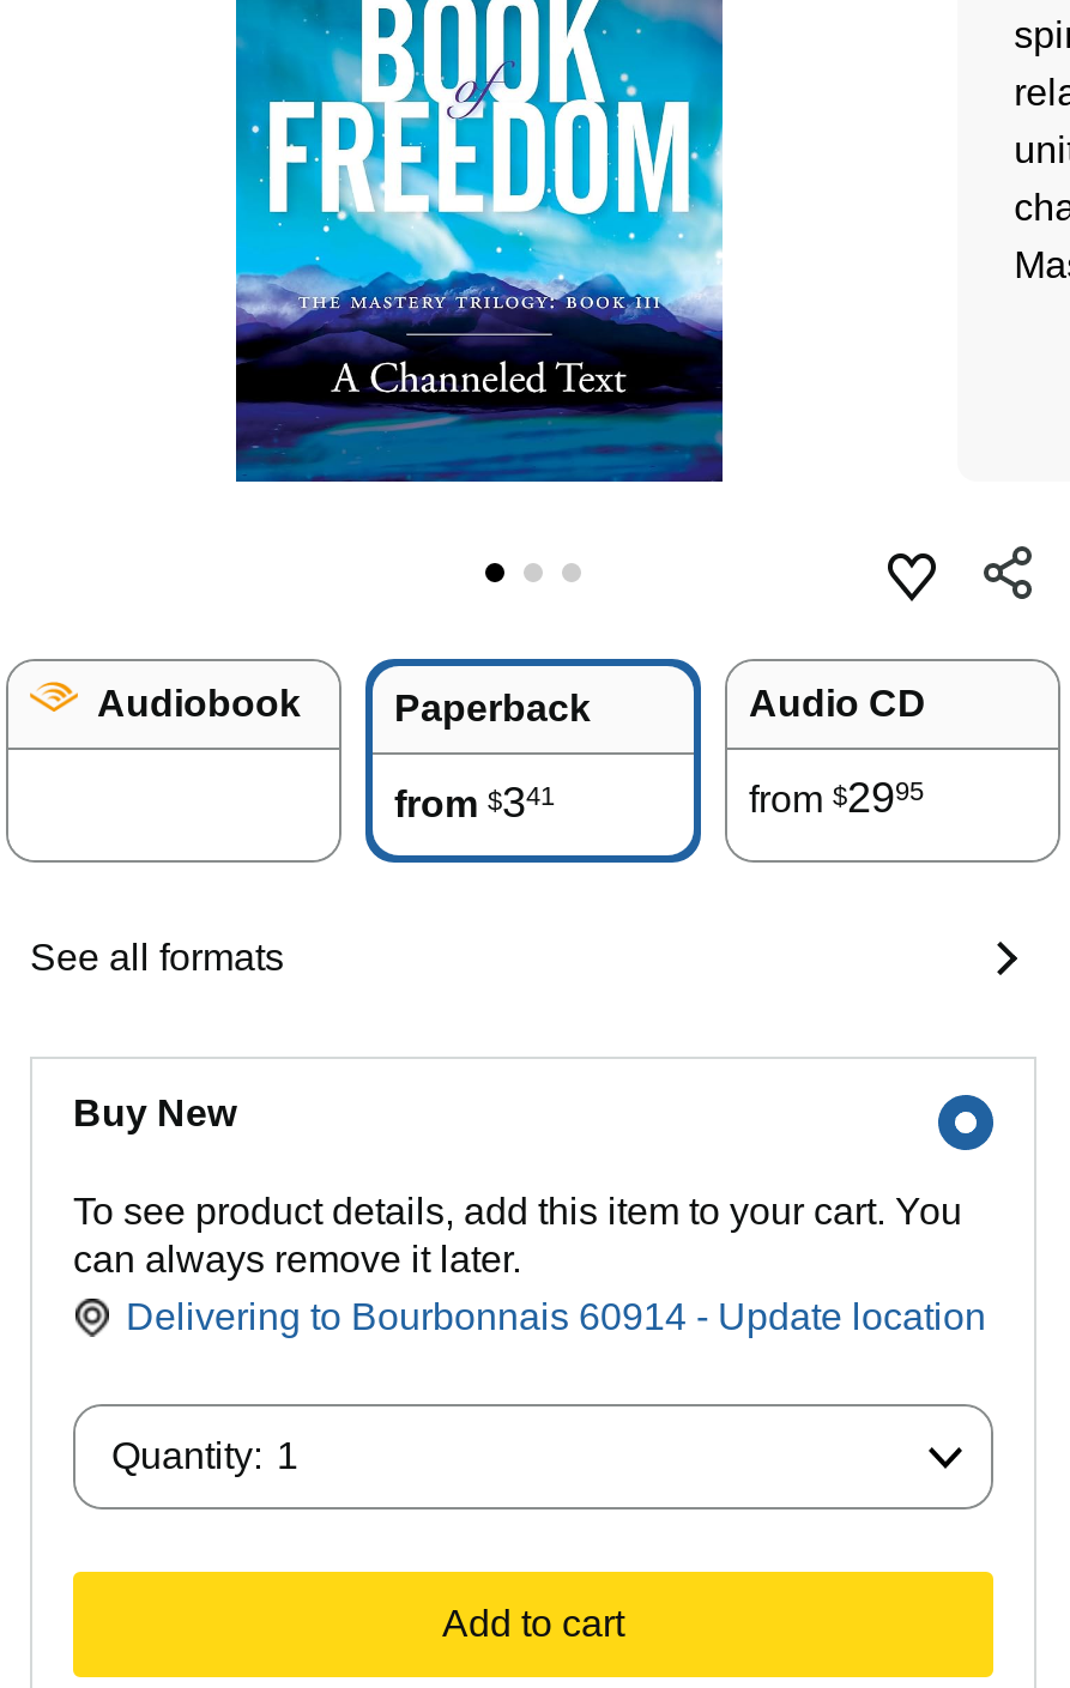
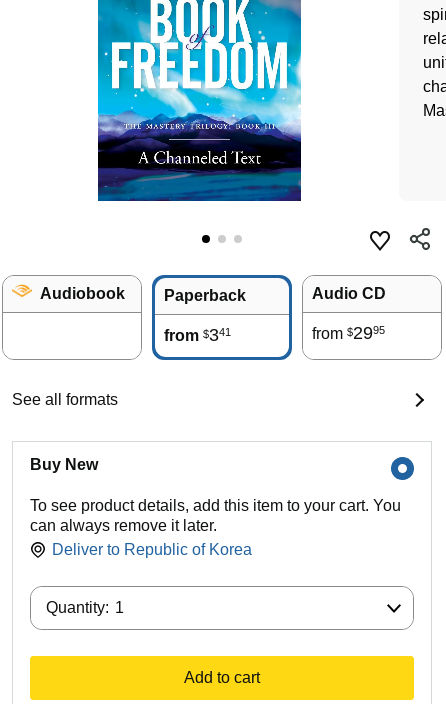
- Delivering to Bourbonnais 60914 - Update location
+ Deliver to Republic of Korea
